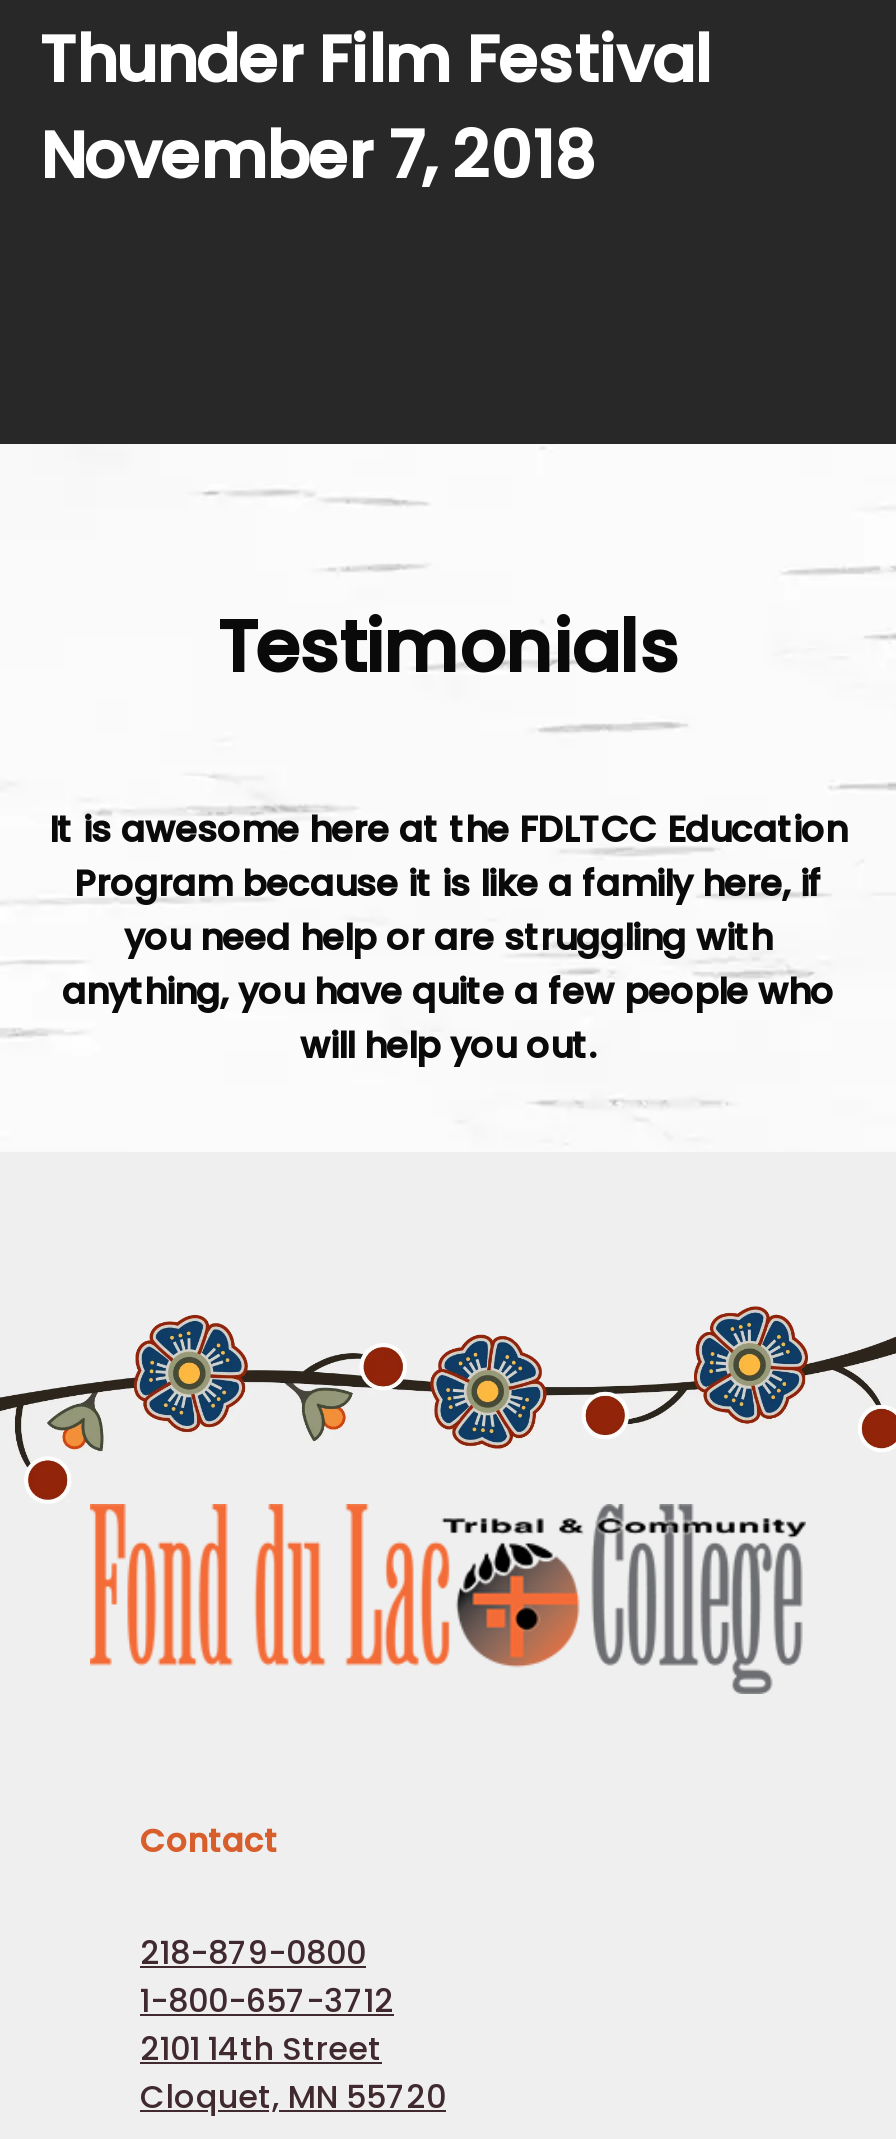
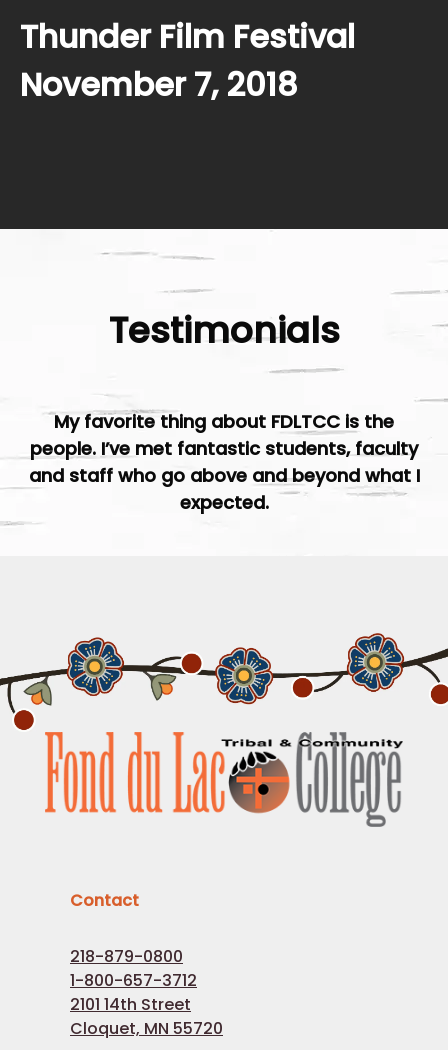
- It is awesome here at the FDLTCC Education
- Program because it is like a family here, if
- you need help or are struggling with
- anything, you have quite a few people who
- will help you out.
+ My favorite thing about FDLTCC is the
+ people. I’ve met fantastic students, faculty
+ and staff who go above and beyond what I
+ expected.
